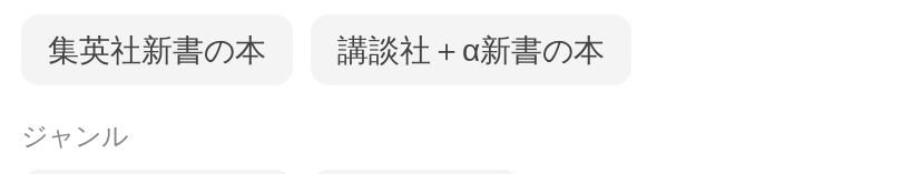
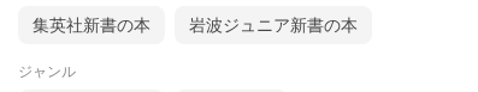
- 講談社＋α新書の本
+ 岩波ジュニア新書の本
